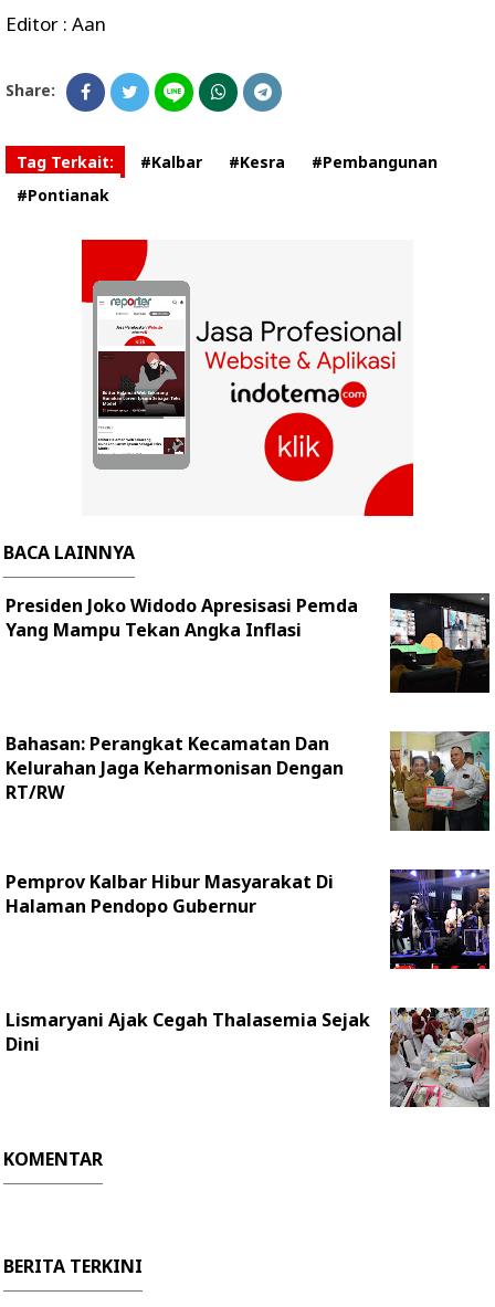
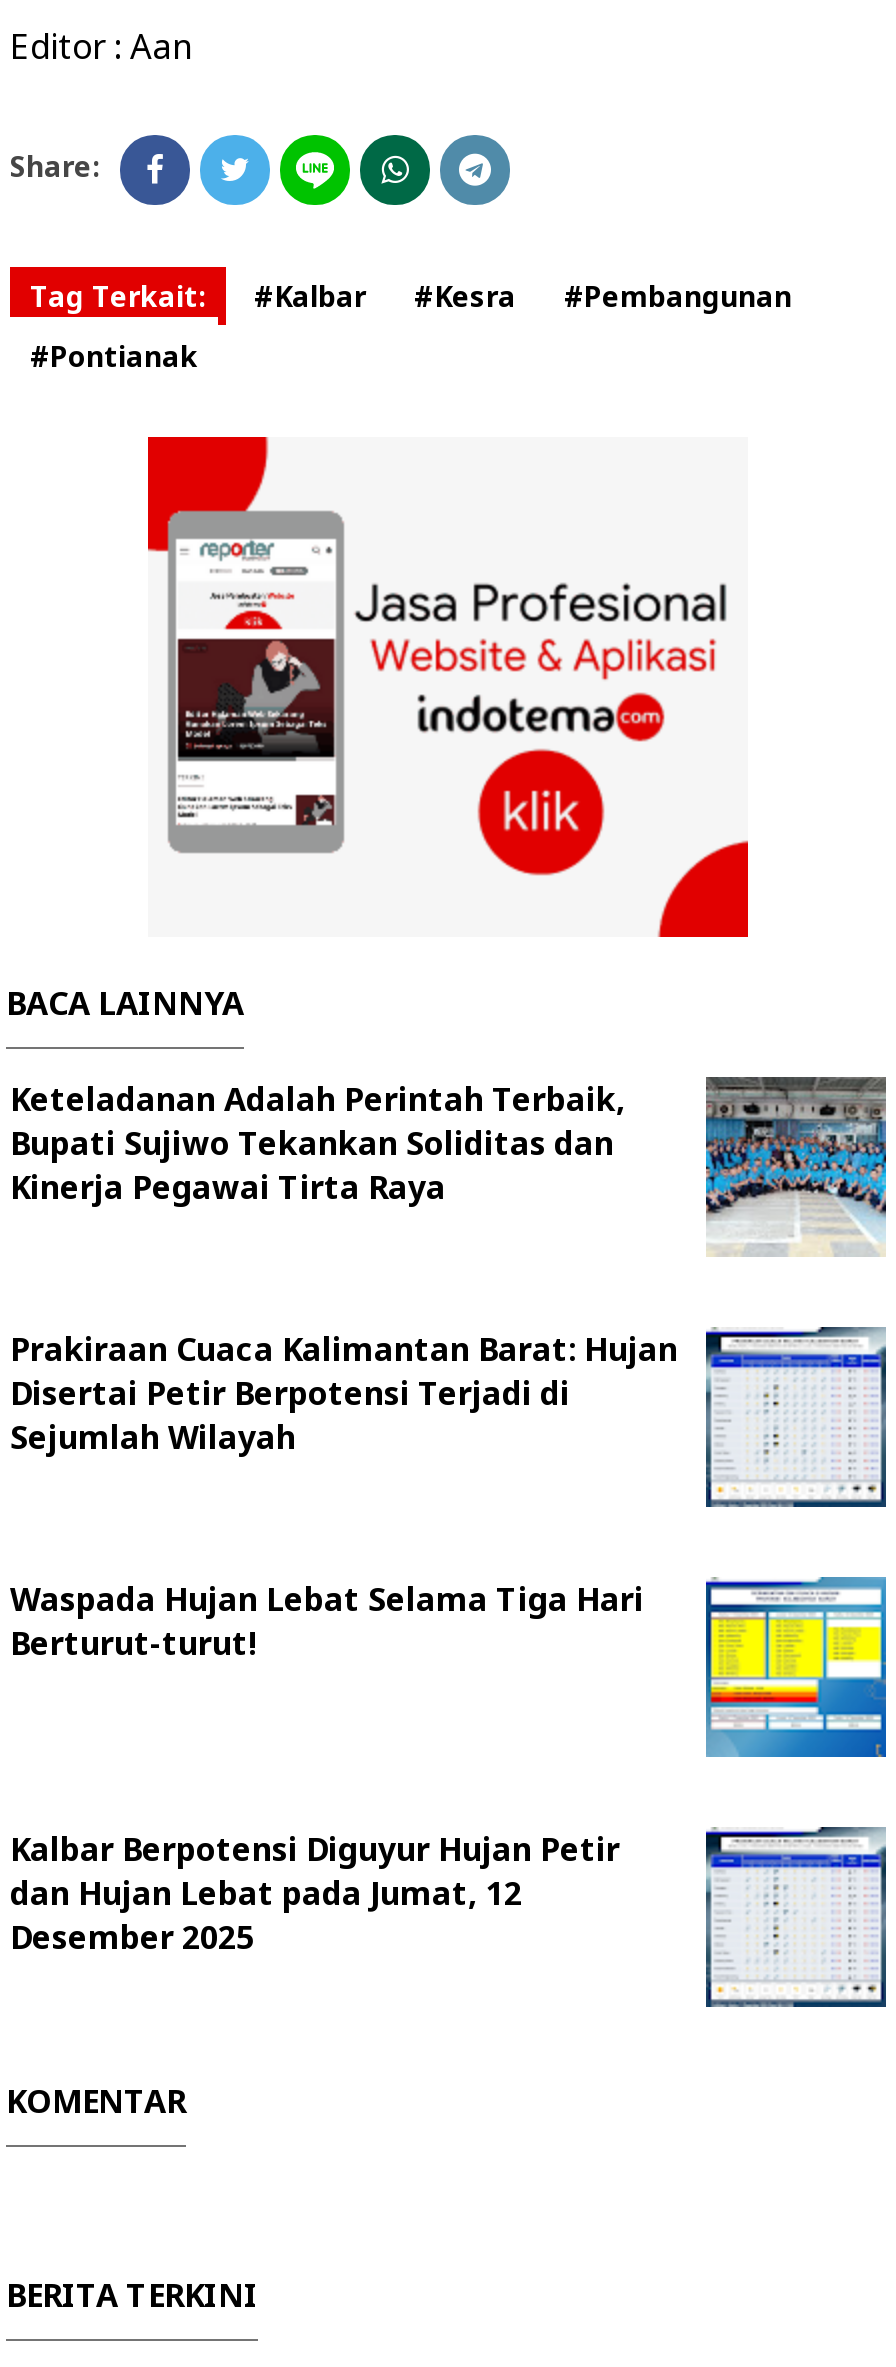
- [image]
- Presiden Joko Widodo Apresisasi Pemda
- Yang Mampu Tekan Angka Inflasi
+ [image]
+ Keteladanan Adalah Perintah Terbaik,
+ Bupati Sujiwo Tekankan Soliditas dan
+ Kinerja Pegawai Tirta Raya

- Bahasan: Perangkat Kecamatan Dan
- Kelurahan Jaga Keharmonisan Dengan
- RT/RW
+ Prakiraan Cuaca Kalimantan Barat: Hujan
+ Disertai Petir Berpotensi Terjadi di
+ Sejumlah Wilayah

- [image]
+ [image]

- Pemprov Kalbar Hibur Masyarakat Di
- Halaman Pendopo Gubernur
+ Waspada Hujan Lebat Selama Tiga Hari
+ Berturut-turut!

- [image]
+ [image]

- Lismaryani Ajak Cegah Thalasemia Sejak
- Dini
+ Kalbar Berpotensi Diguyur Hujan Petir
+ dan Hujan Lebat pada Jumat, 12
+ Desember 2025

- [image]
+ [image]
